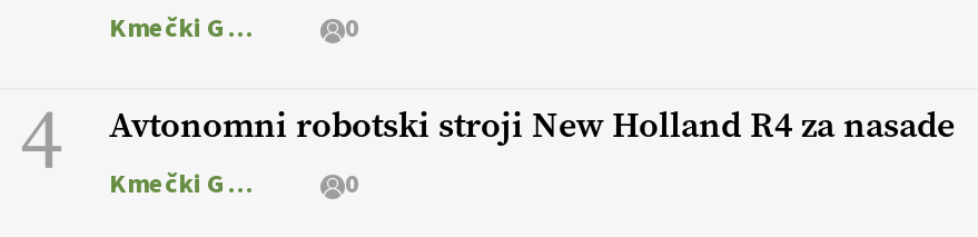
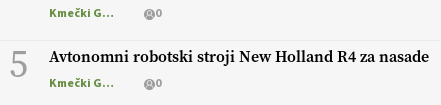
- 4 Avtonomni robotski stroji New Holland R4 za nasade
+ 5 Avtonomni robotski stroji New Holland R4 za nasade
